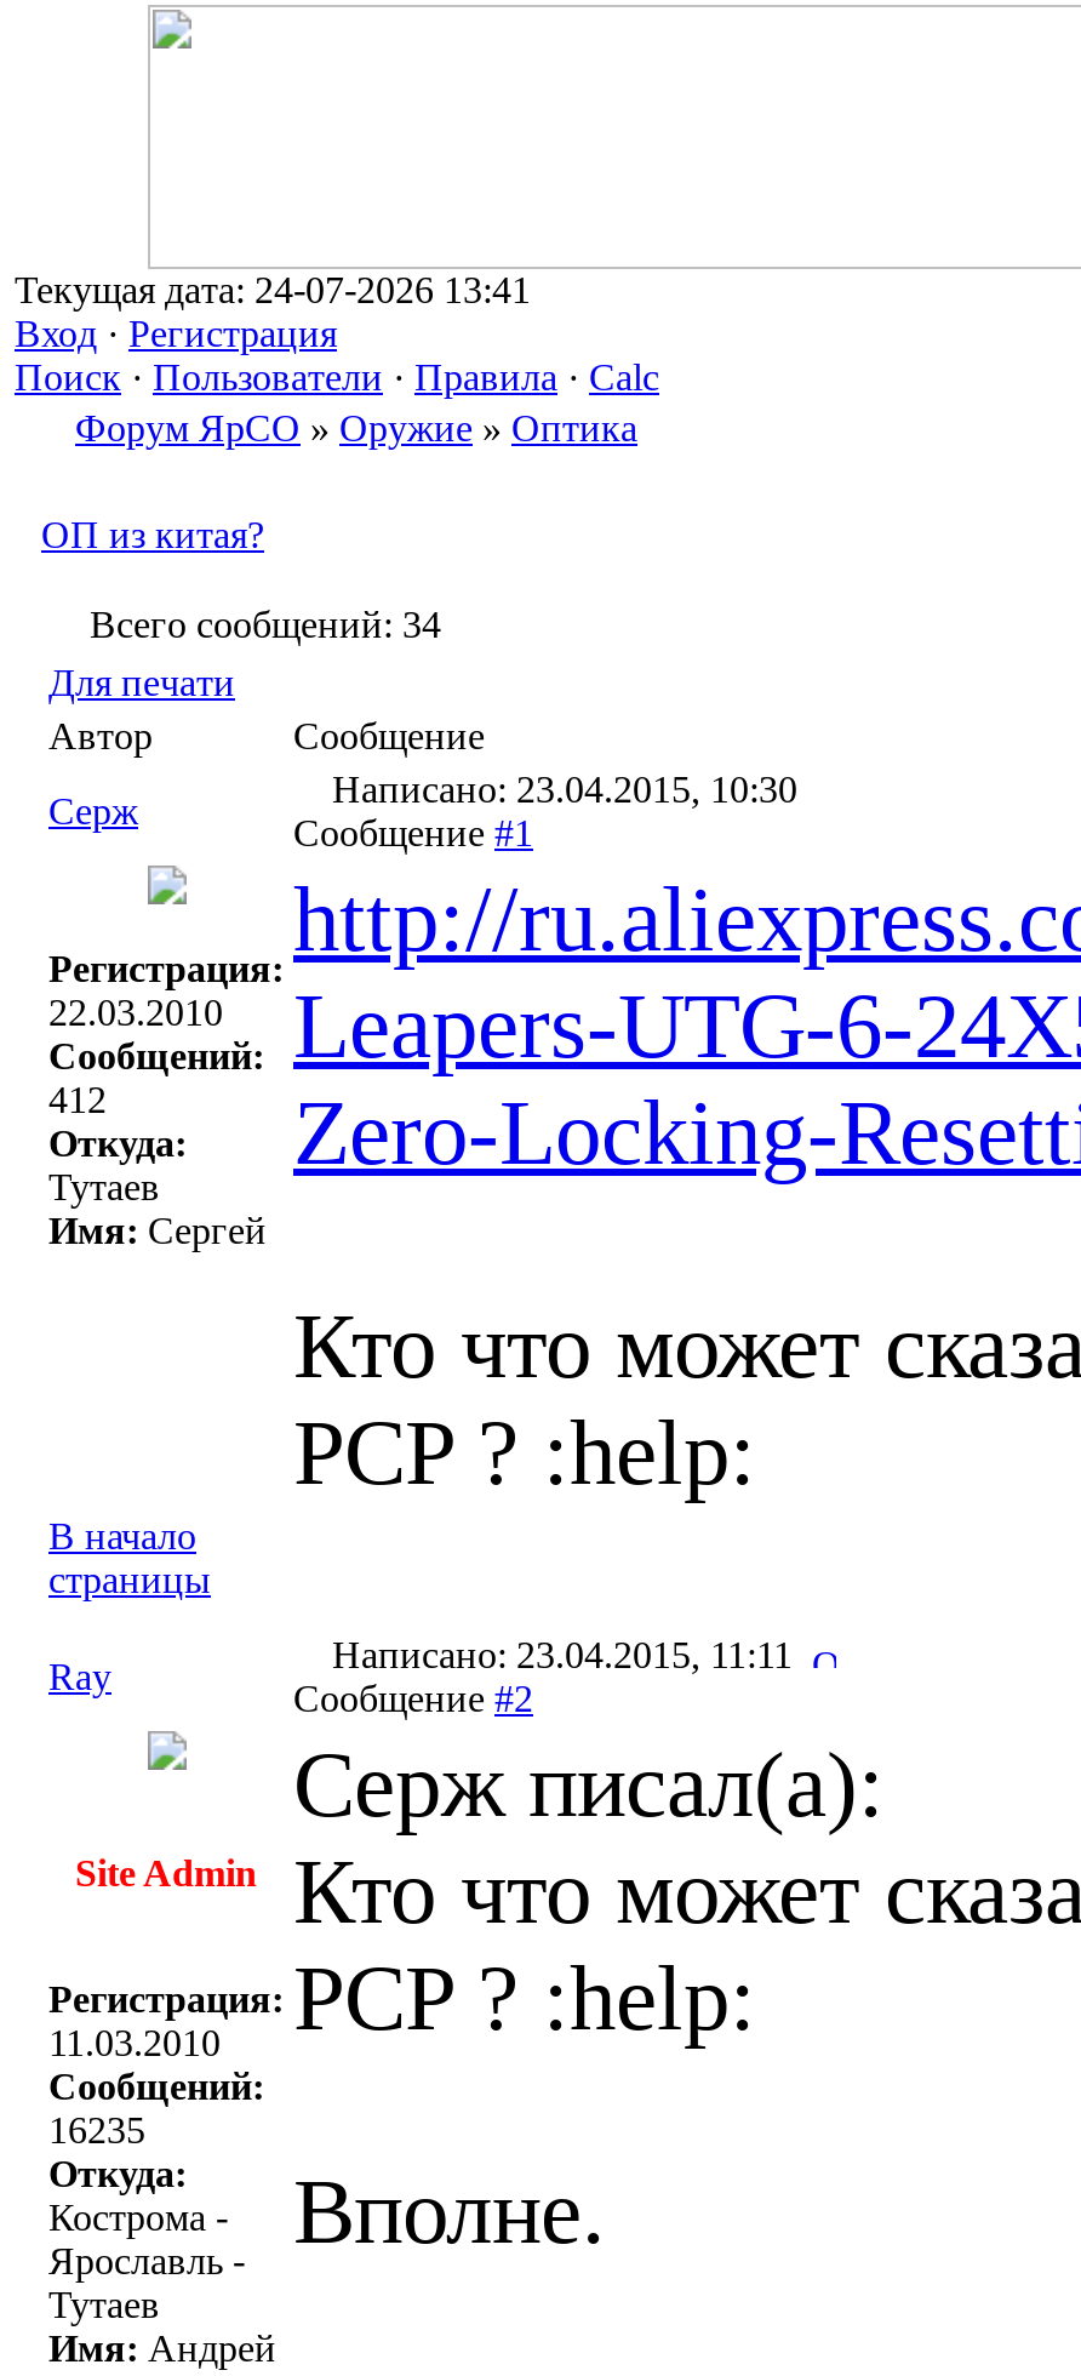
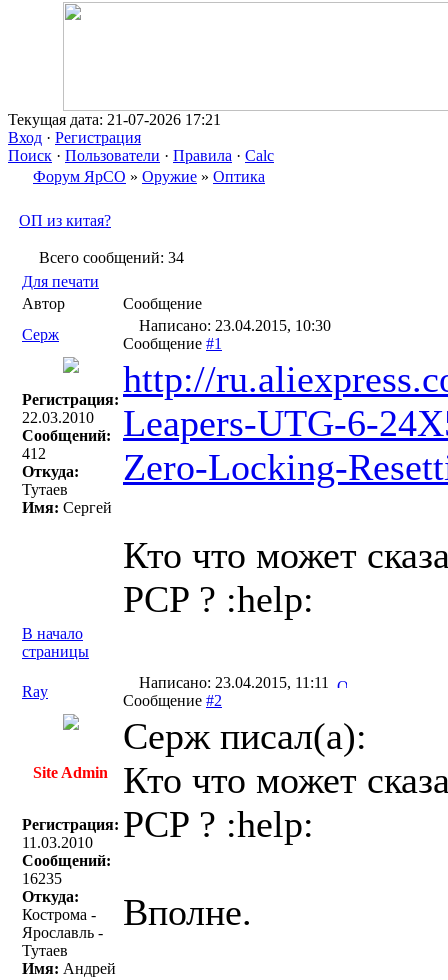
- Текущая дата: 24-07-2026 13:41
+ Текущая дата: 21-07-2026 17:21
